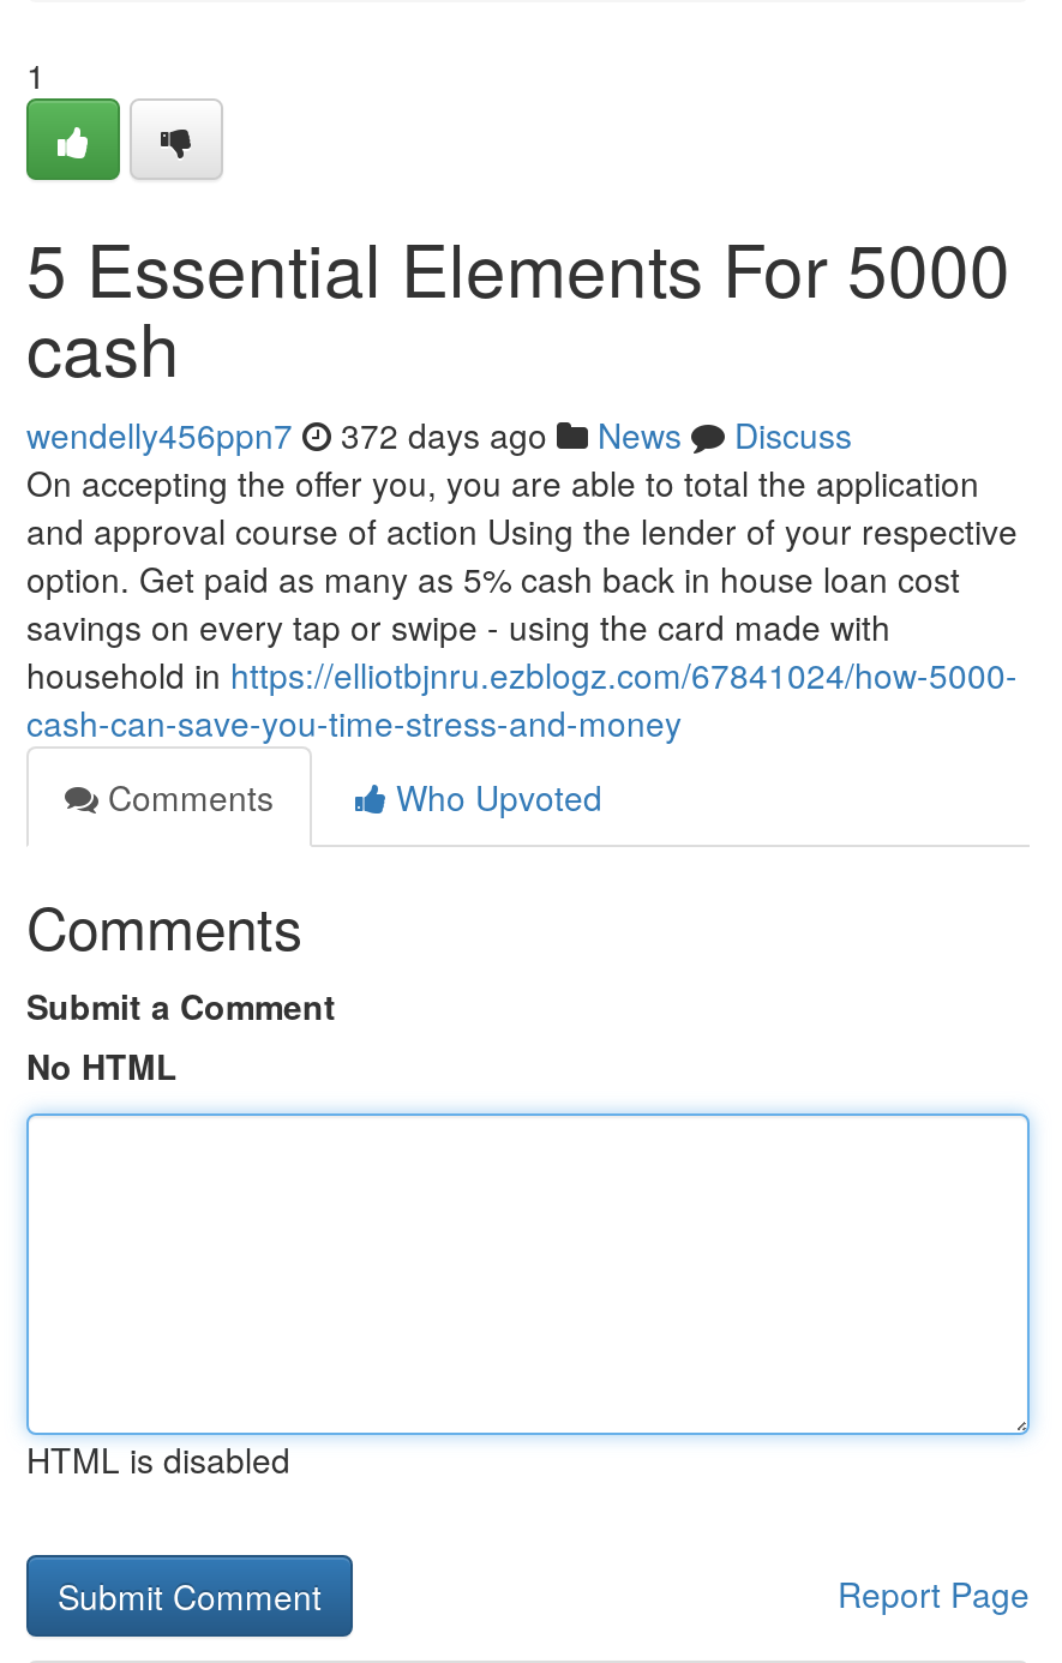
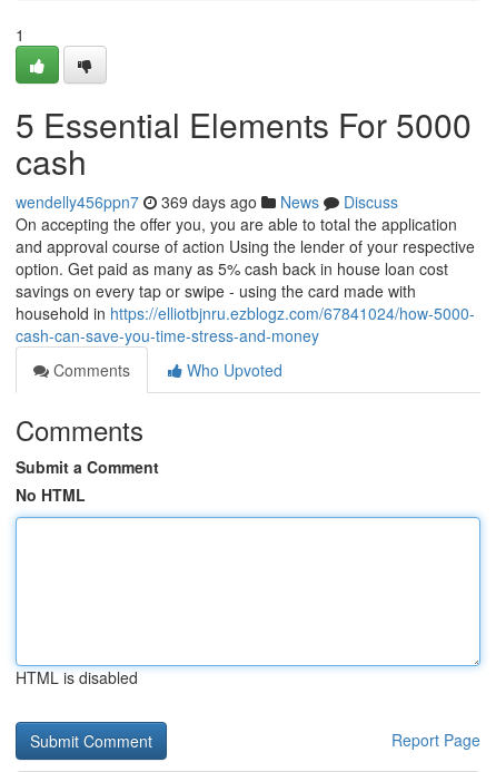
- wendelly456ppn7 372 days ago News Discuss
+ wendelly456ppn7 369 days ago News Discuss
